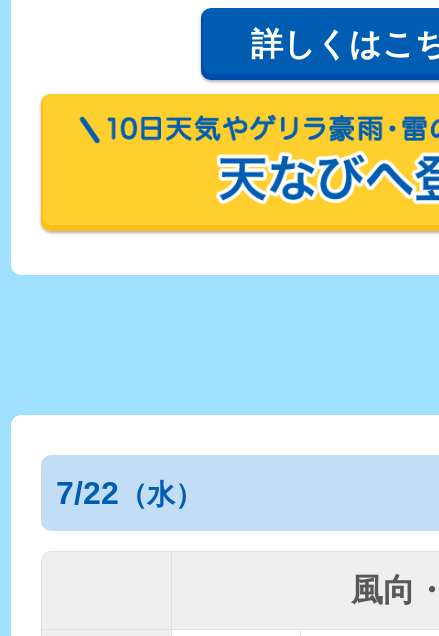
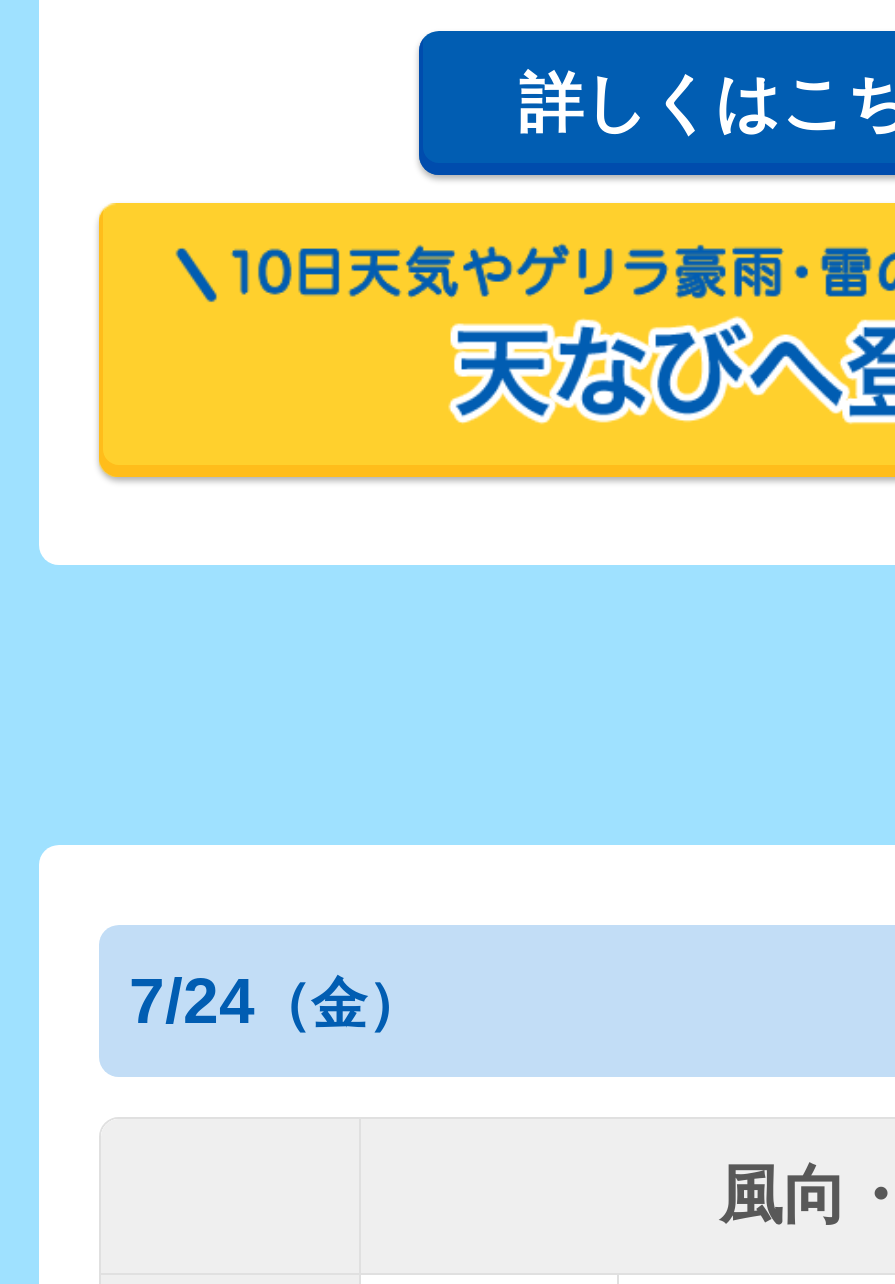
- 7/22（水）
+ 7/24（金）
